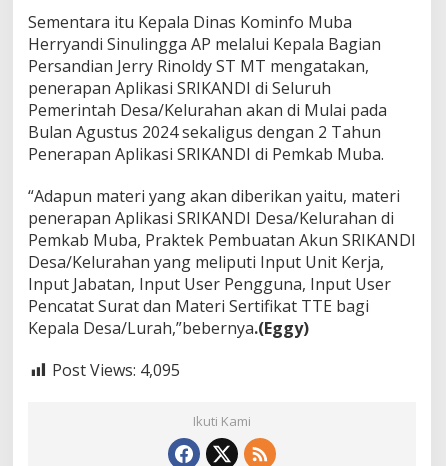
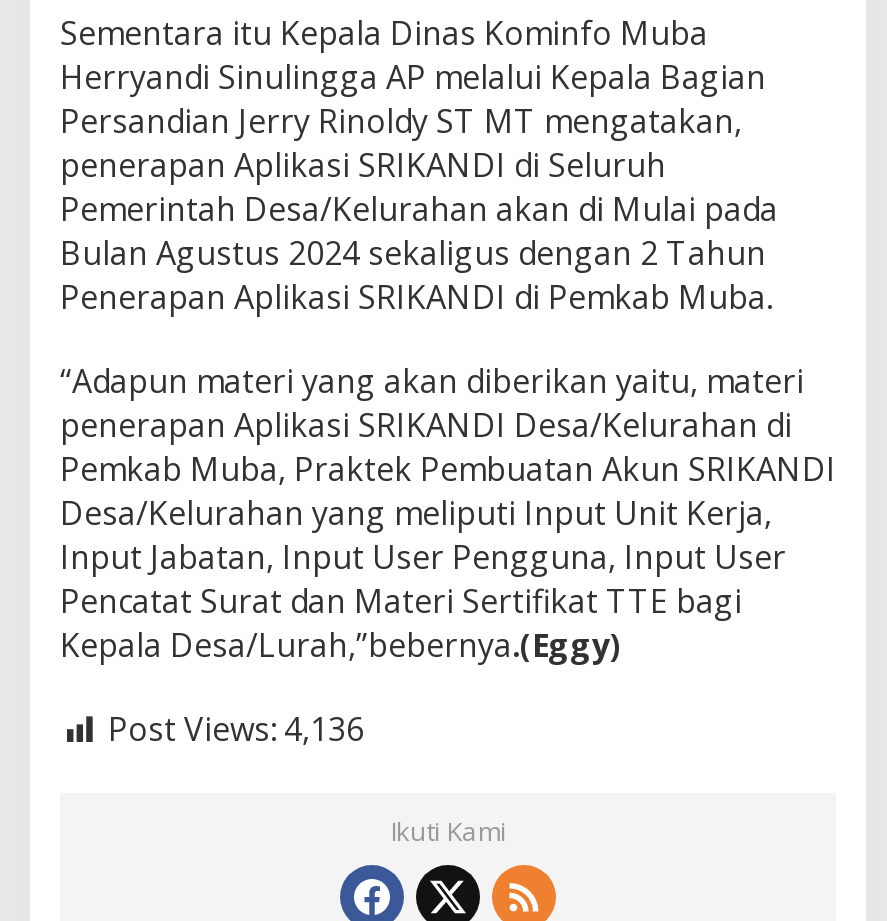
- Post Views: 4,095
+ Post Views: 4,136
